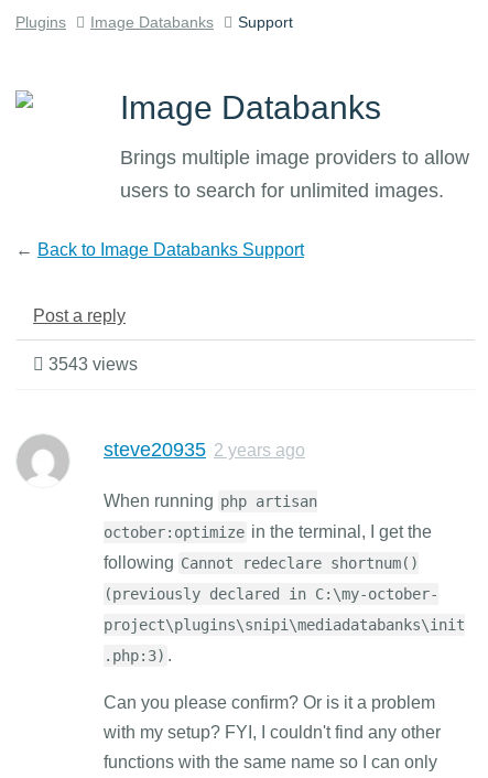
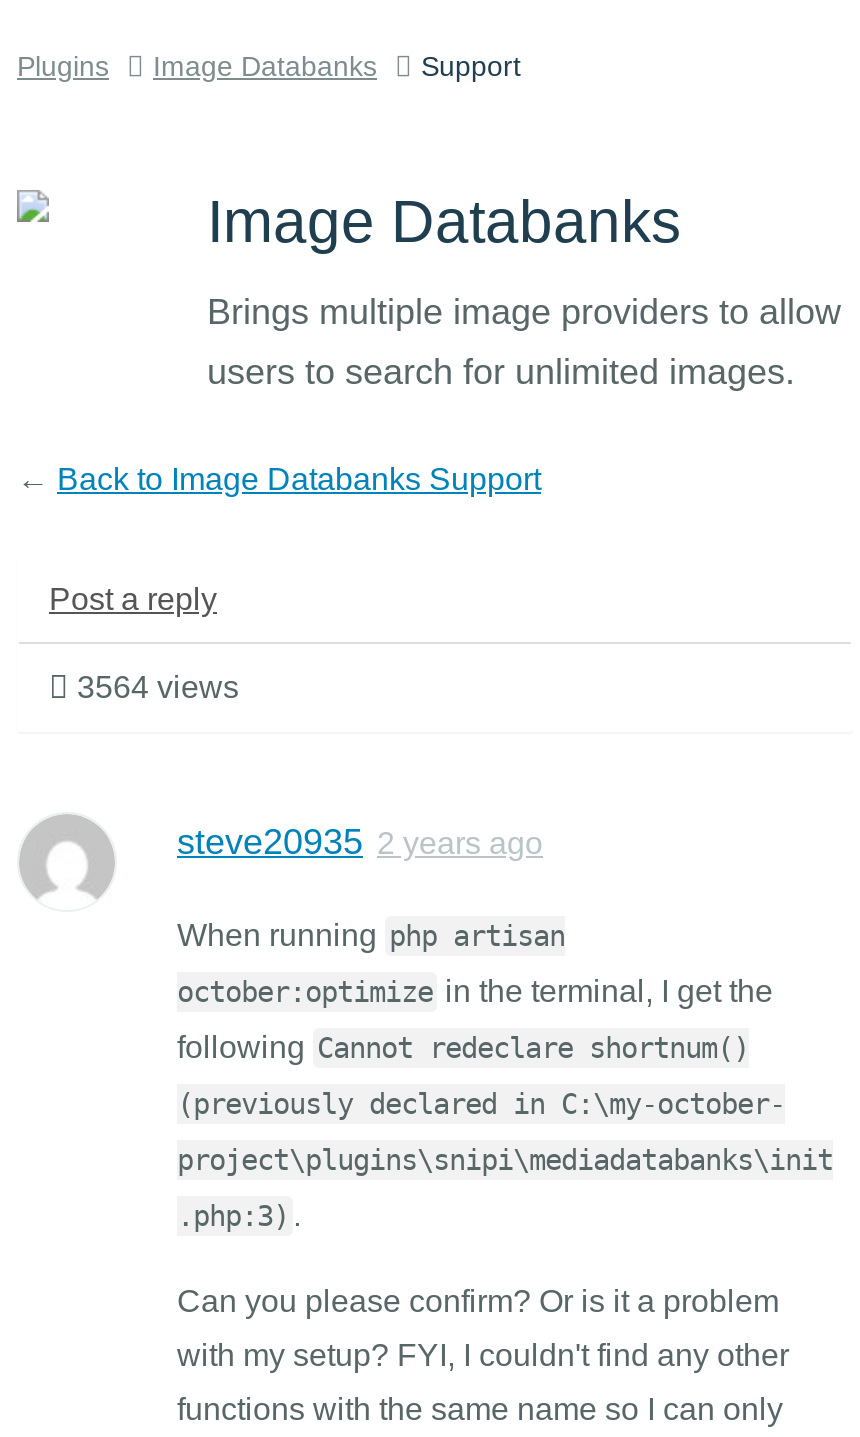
- 3543 views
+ 3564 views
